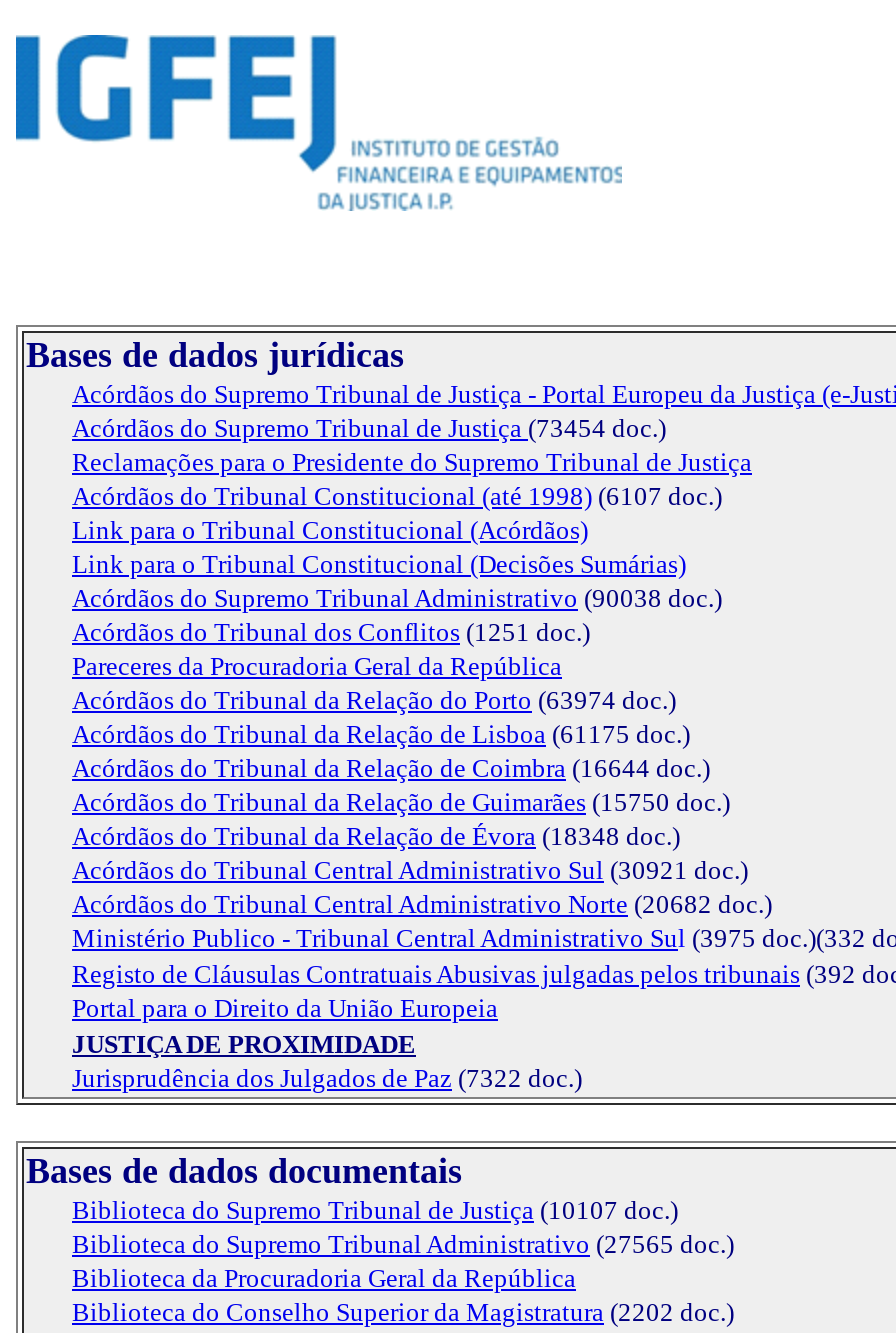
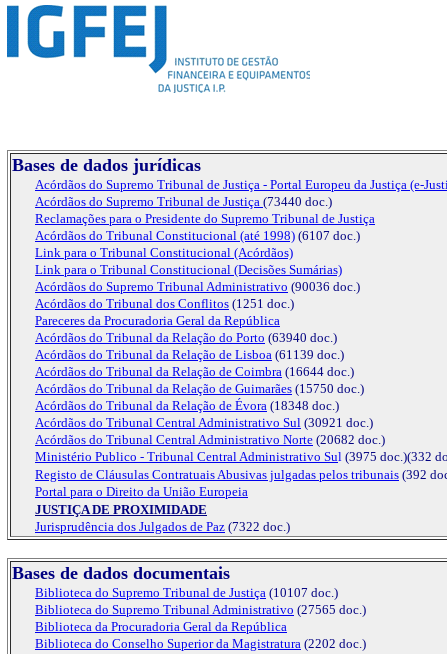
- Acórdãos do Supremo Tribunal de Justiça (73454 doc.)
+ Acórdãos do Supremo Tribunal de Justiça (73440 doc.)

- Acórdãos do Supremo Tribunal Administrativo (90038 doc.)
+ Acórdãos do Supremo Tribunal Administrativo (90036 doc.)

- Acórdãos do Tribunal da Relação do Porto (63974 doc.)
+ Acórdãos do Tribunal da Relação do Porto (63940 doc.)

- Acórdãos do Tribunal da Relação de Lisboa (61175 doc.)
+ Acórdãos do Tribunal da Relação de Lisboa (61139 doc.)
